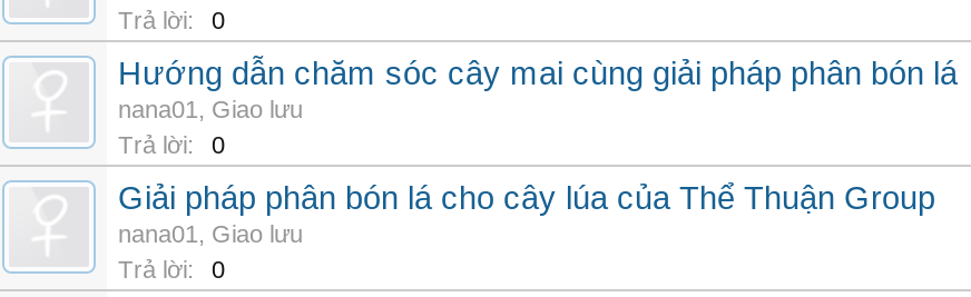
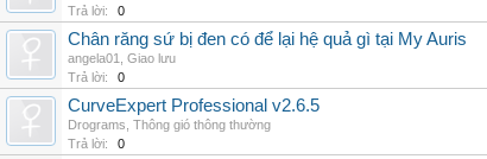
- Hướng dẫn chăm sóc cây mai cùng giải pháp phân bón lá
- nana01, Giao lưu
+ Chân răng sứ bị đen có để lại hệ quả gì tại My Auris
+ angela01, Giao lưu

- Giải pháp phân bón lá cho cây lúa của Thể Thuận Group
- nana01, Giao lưu
+ CurveExpert Professional v2.6.5
+ Drograms, Thông gió thông thường
